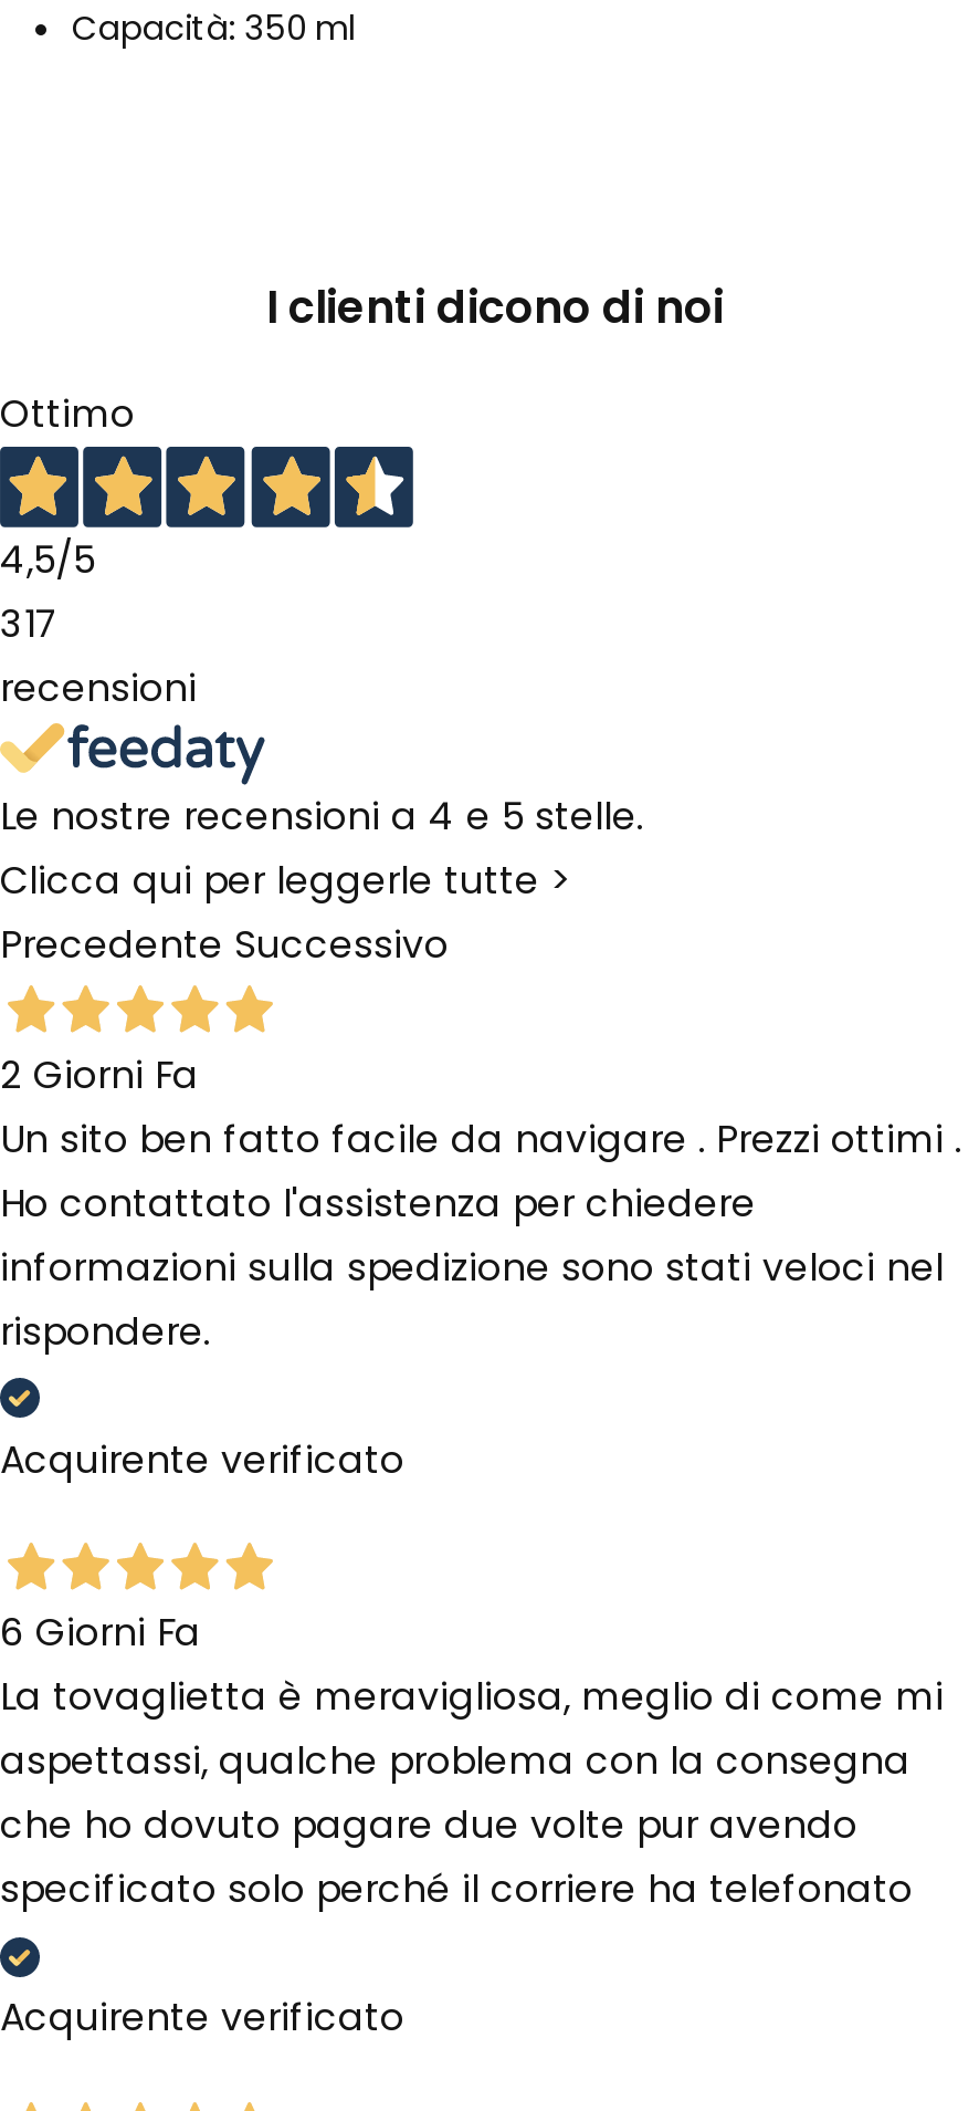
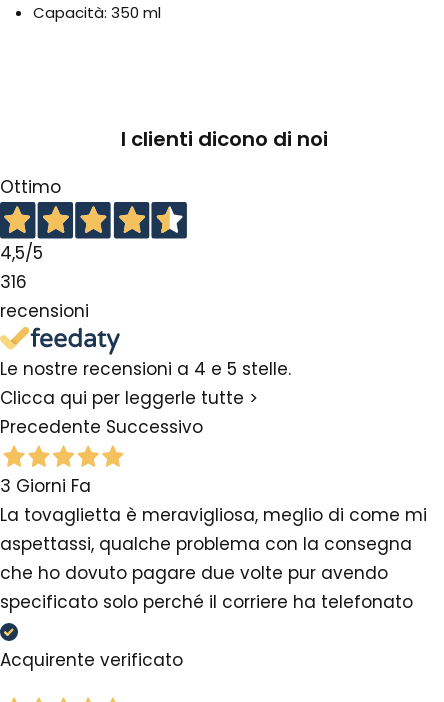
- 317
+ 316

- 2 Giorni Fa
- Un sito ben fatto facile da navigare . Prezzi ottimi .
- Ho contattato l'assistenza per chiedere
- informazioni sulla spedizione sono stati veloci nel
- rispondere.
- Acquirente verificato
- 6 Giorni Fa
+ 3 Giorni Fa
